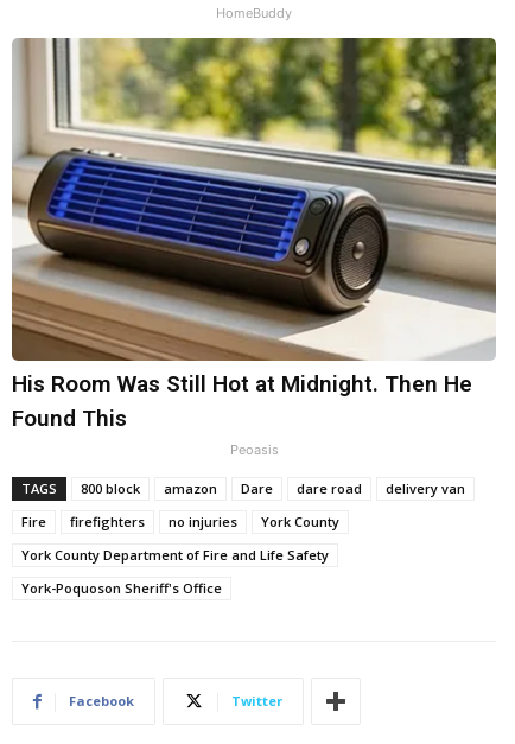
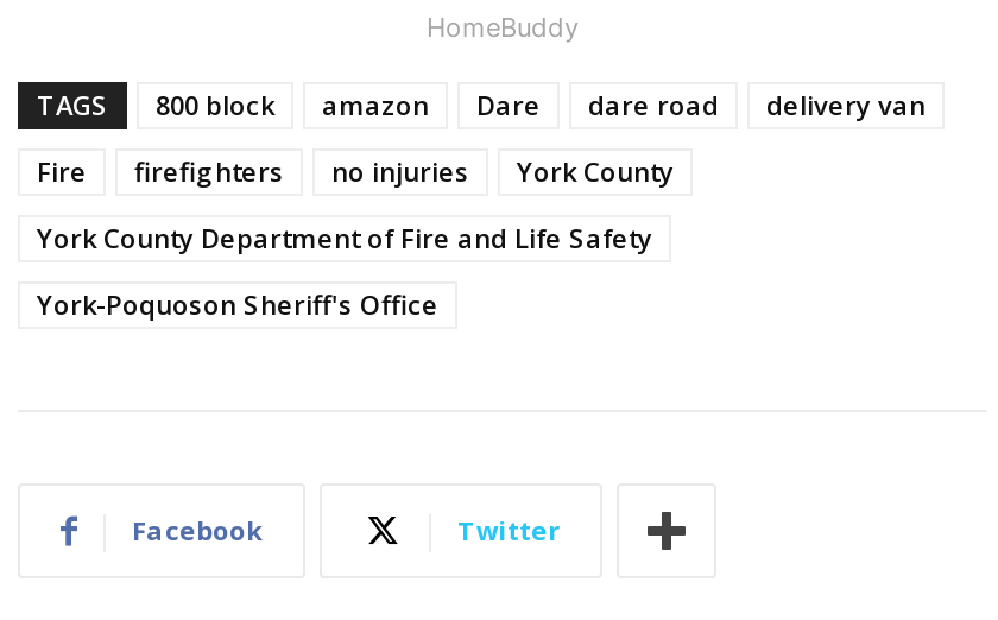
- [image]
- His Room Was Still Hot at Midnight. Then He
- Found This
- Peoasis
